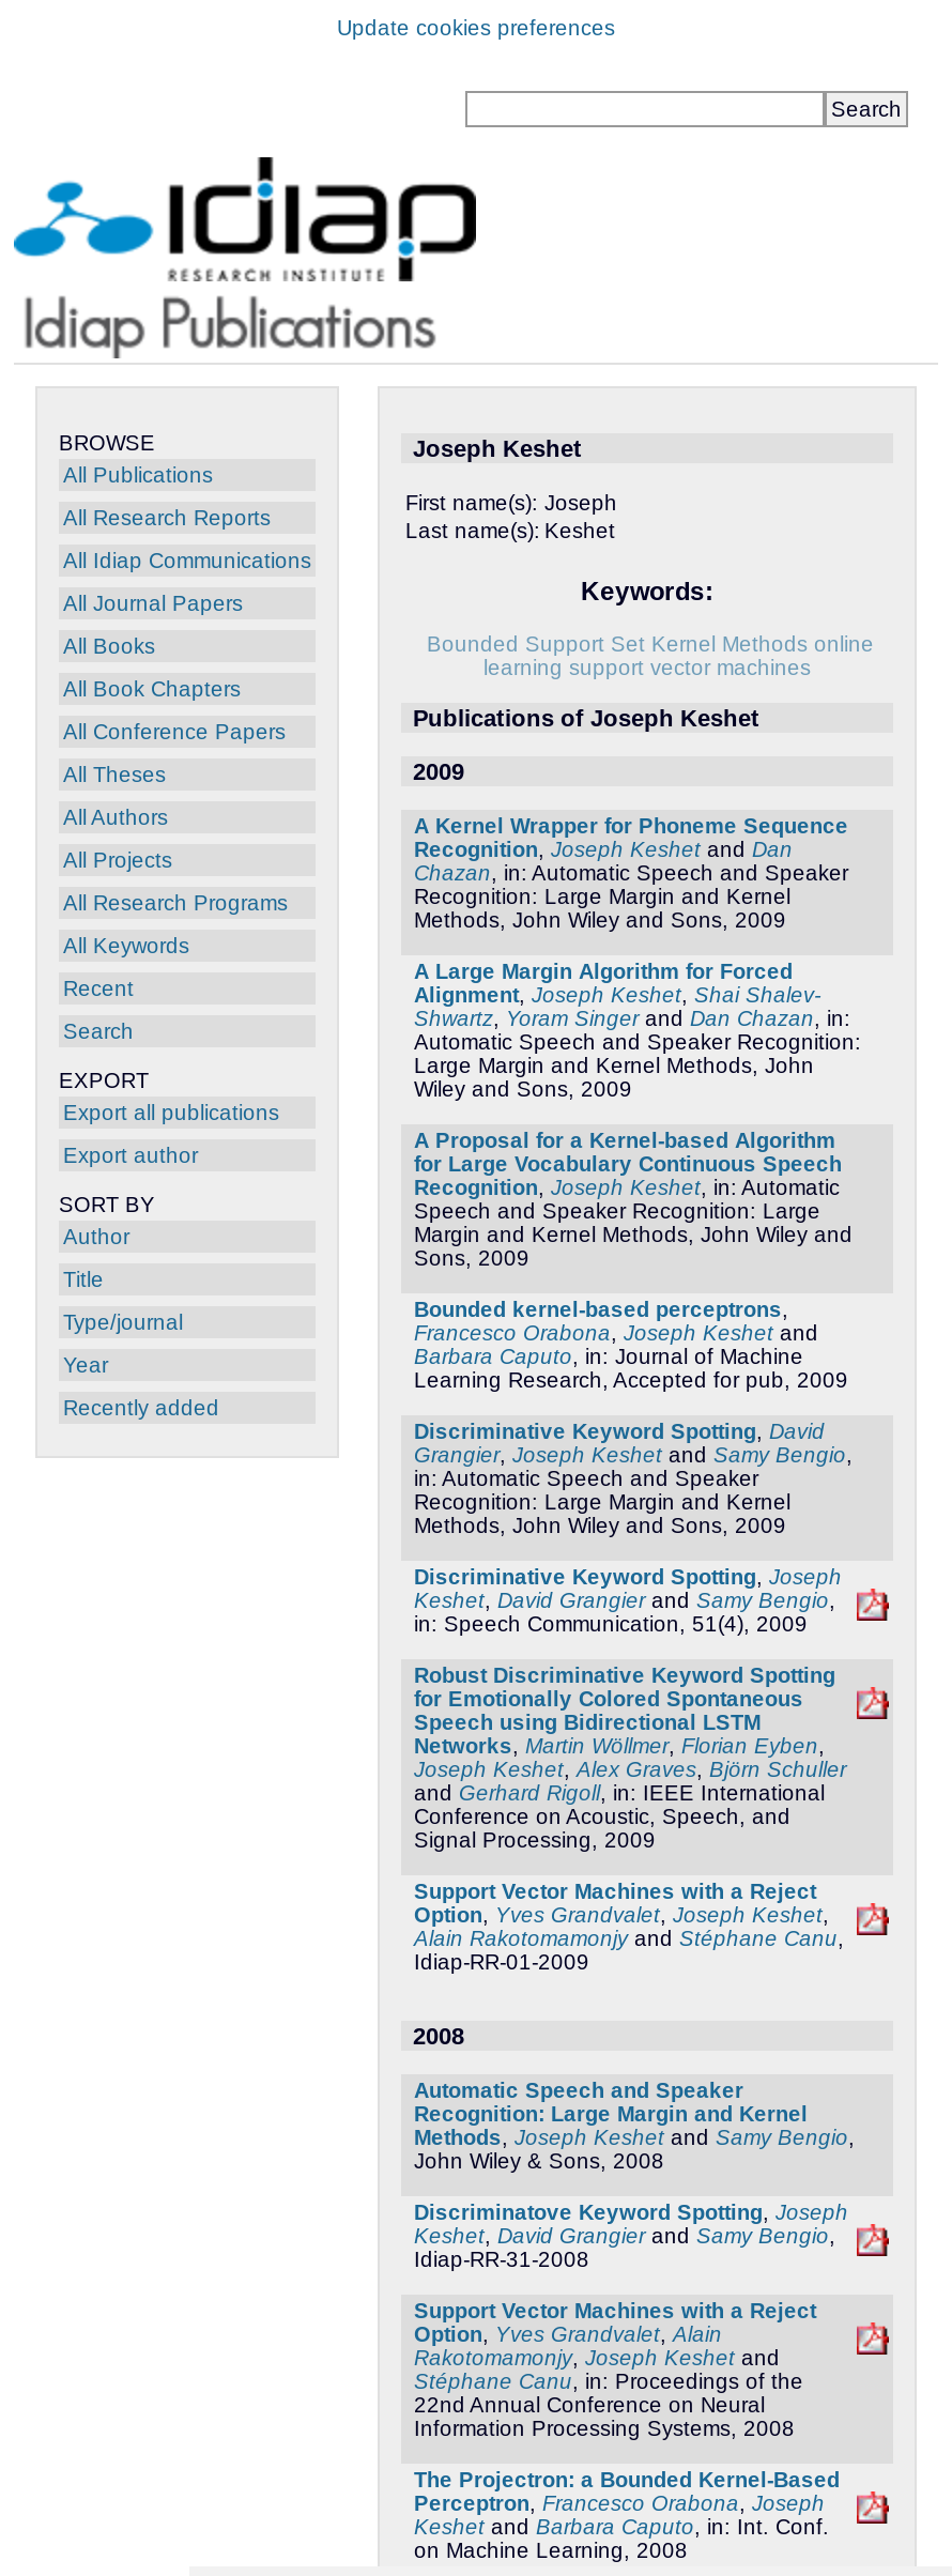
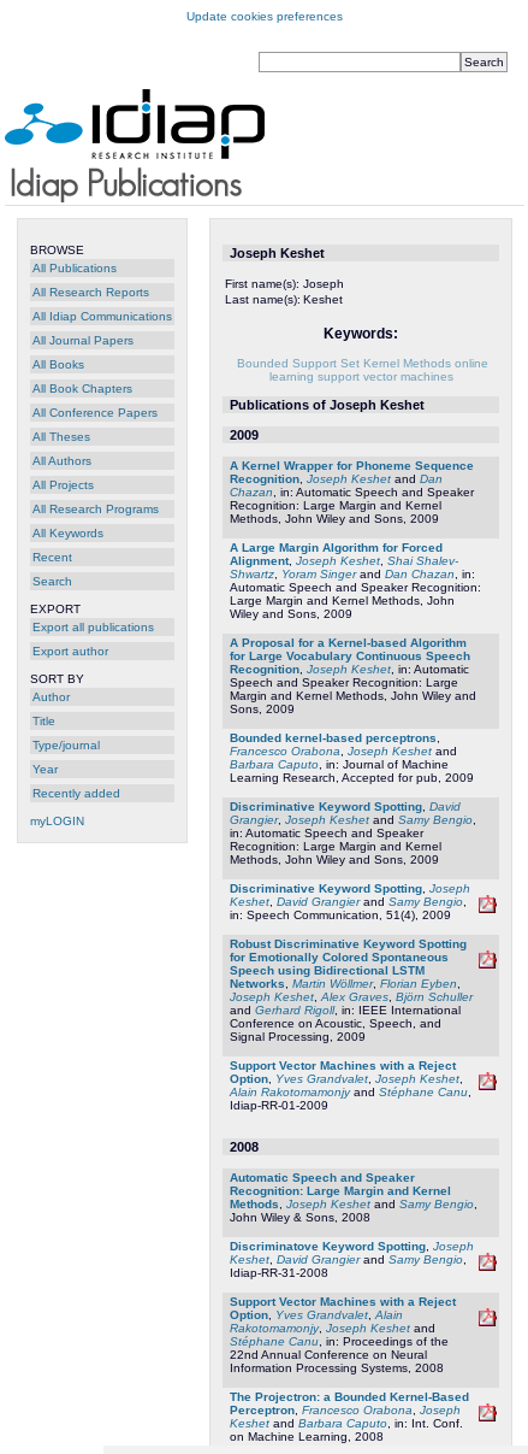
+ myLOGIN
